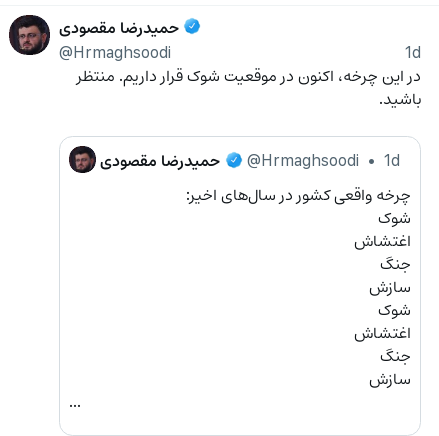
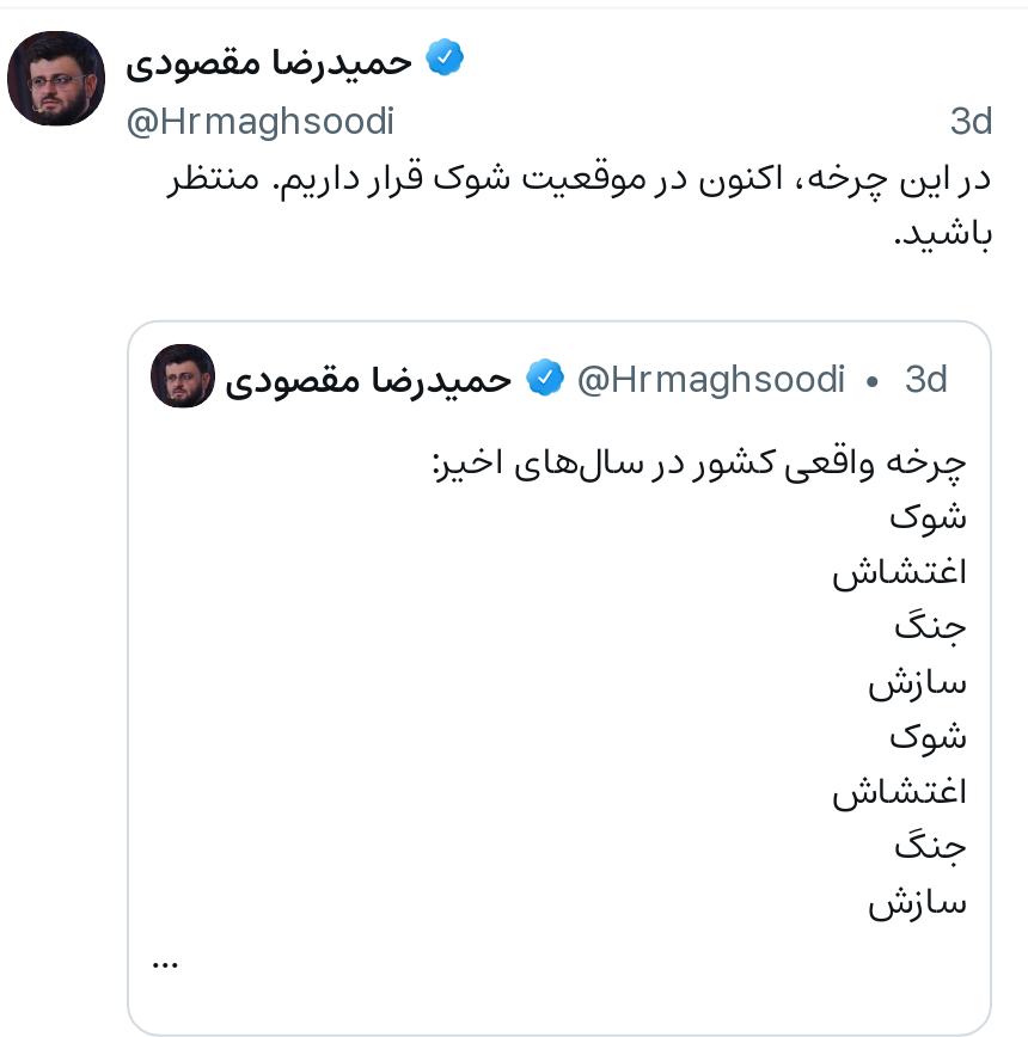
- 1d
+ 3d

- @Hrmaghsoodi • 1d
+ @Hrmaghsoodi • 3d
